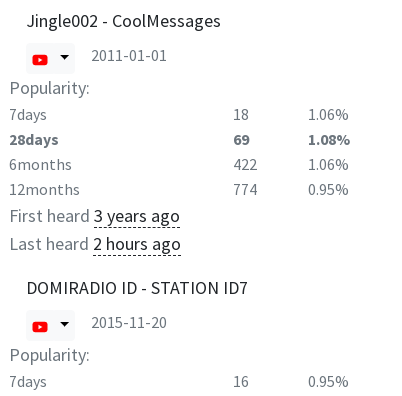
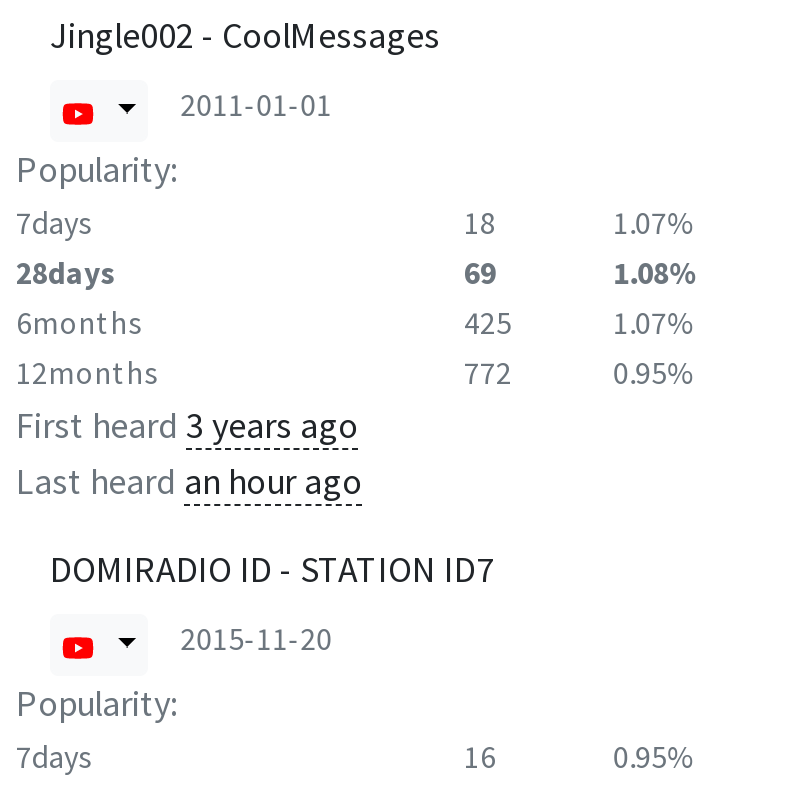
- 1.06%
+ 1.07%

- 422
+ 425

- 1.06%
+ 1.07%

- 774
+ 772

- Last heard 2 hours ago
+ Last heard an hour ago
